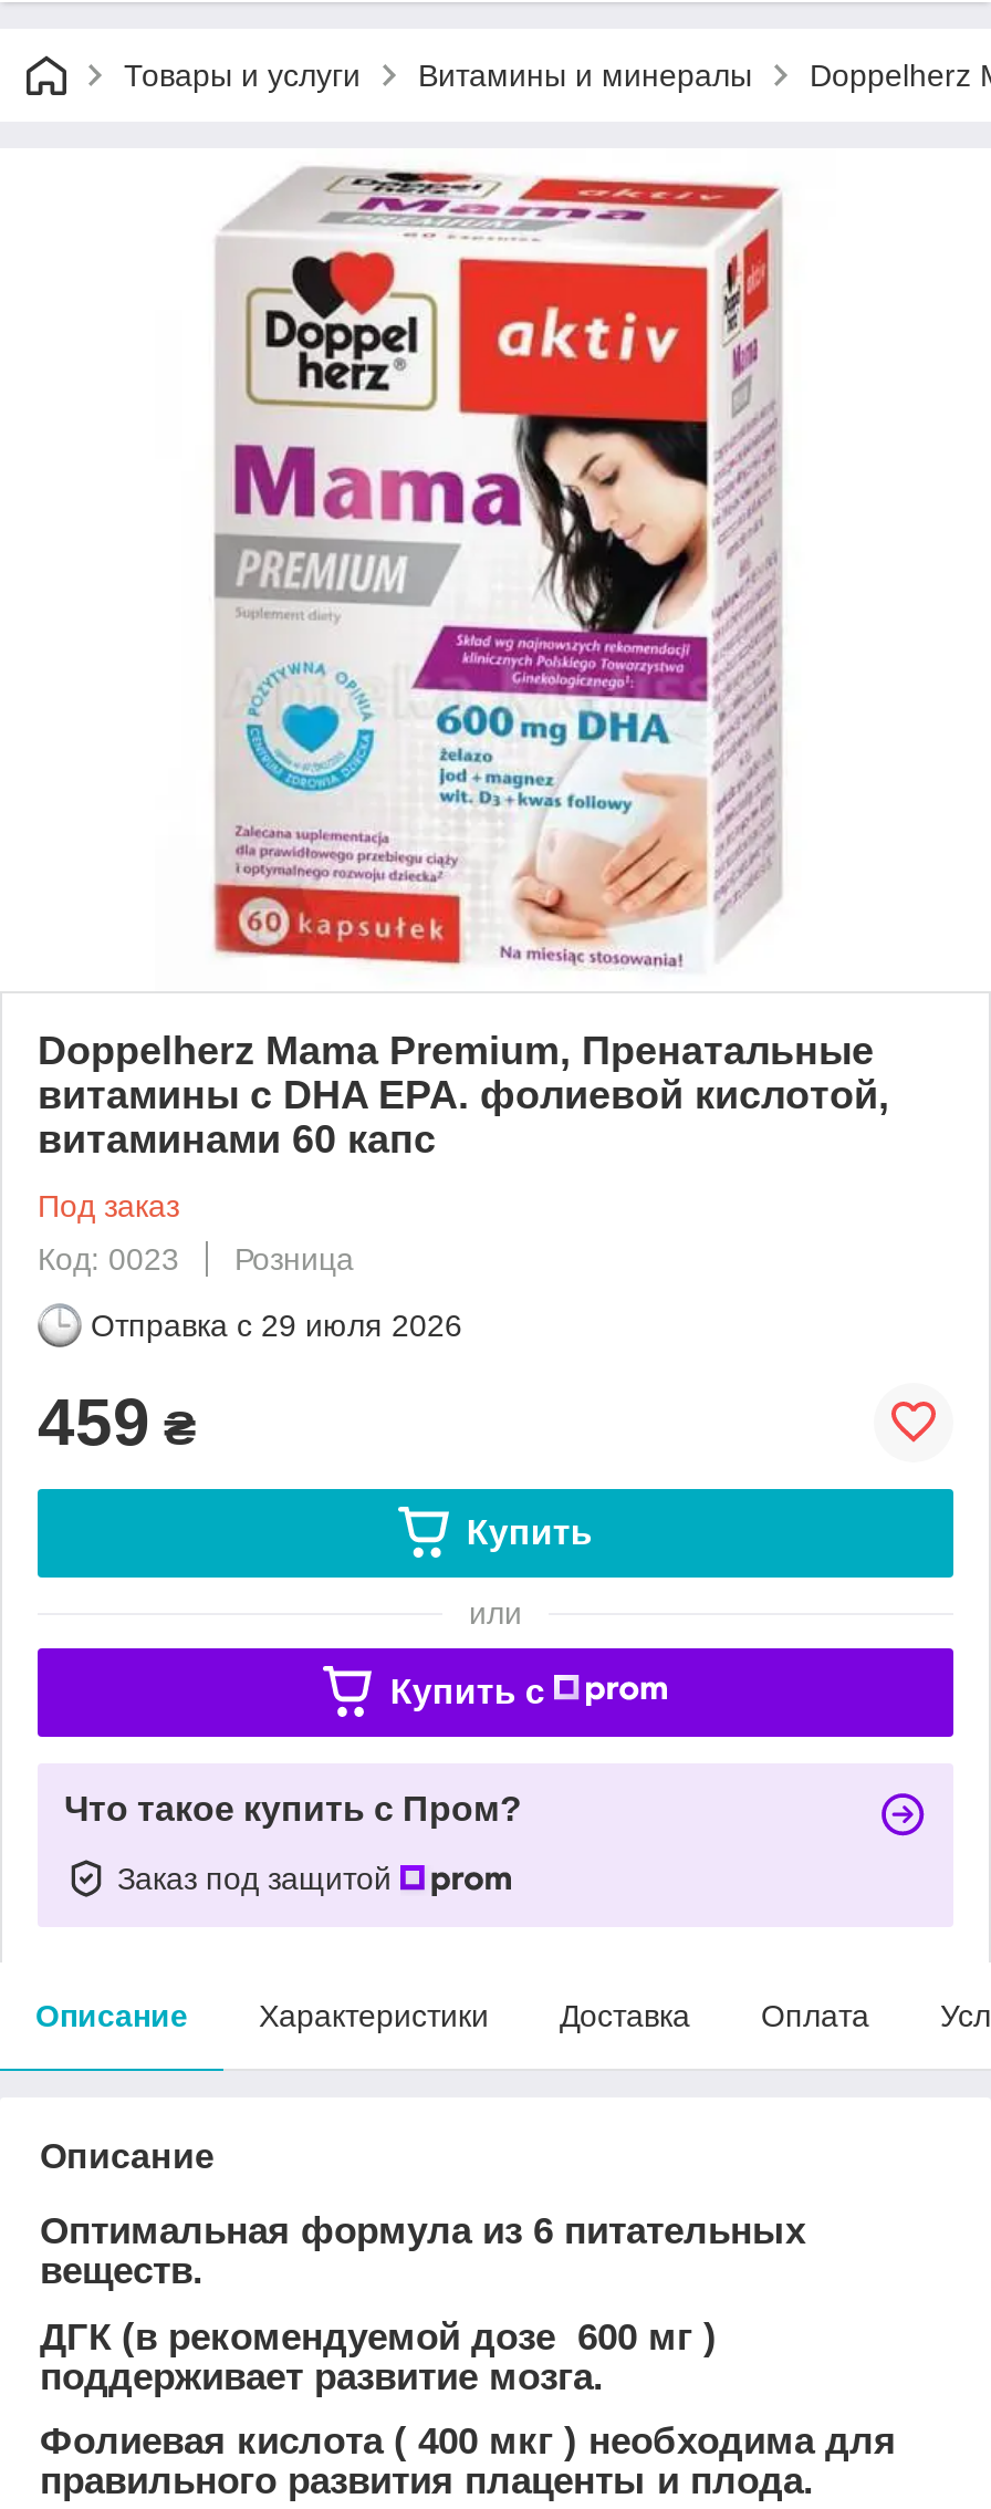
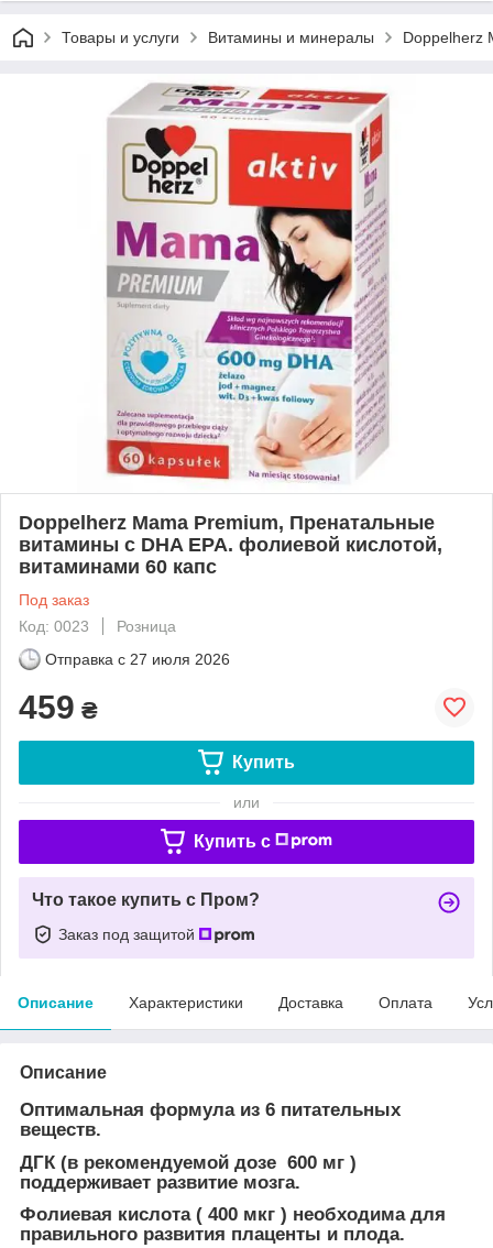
- Отправка с 29 июля 2026
+ Отправка с 27 июля 2026
